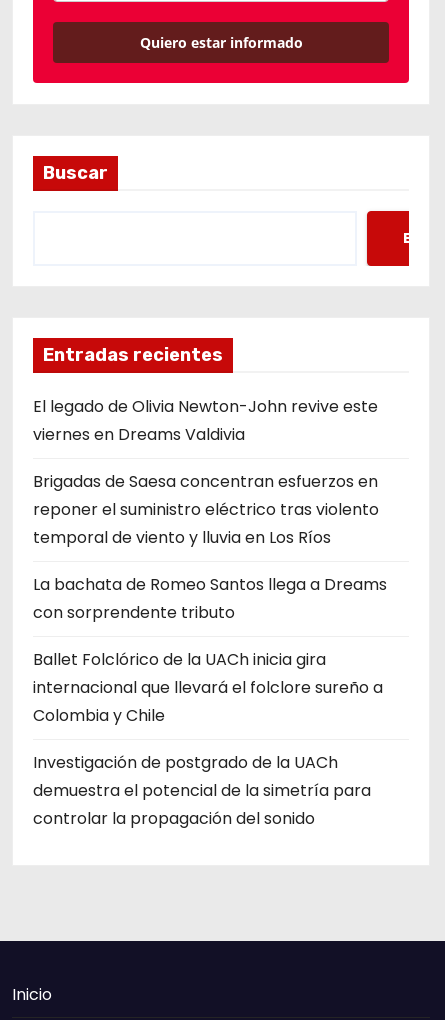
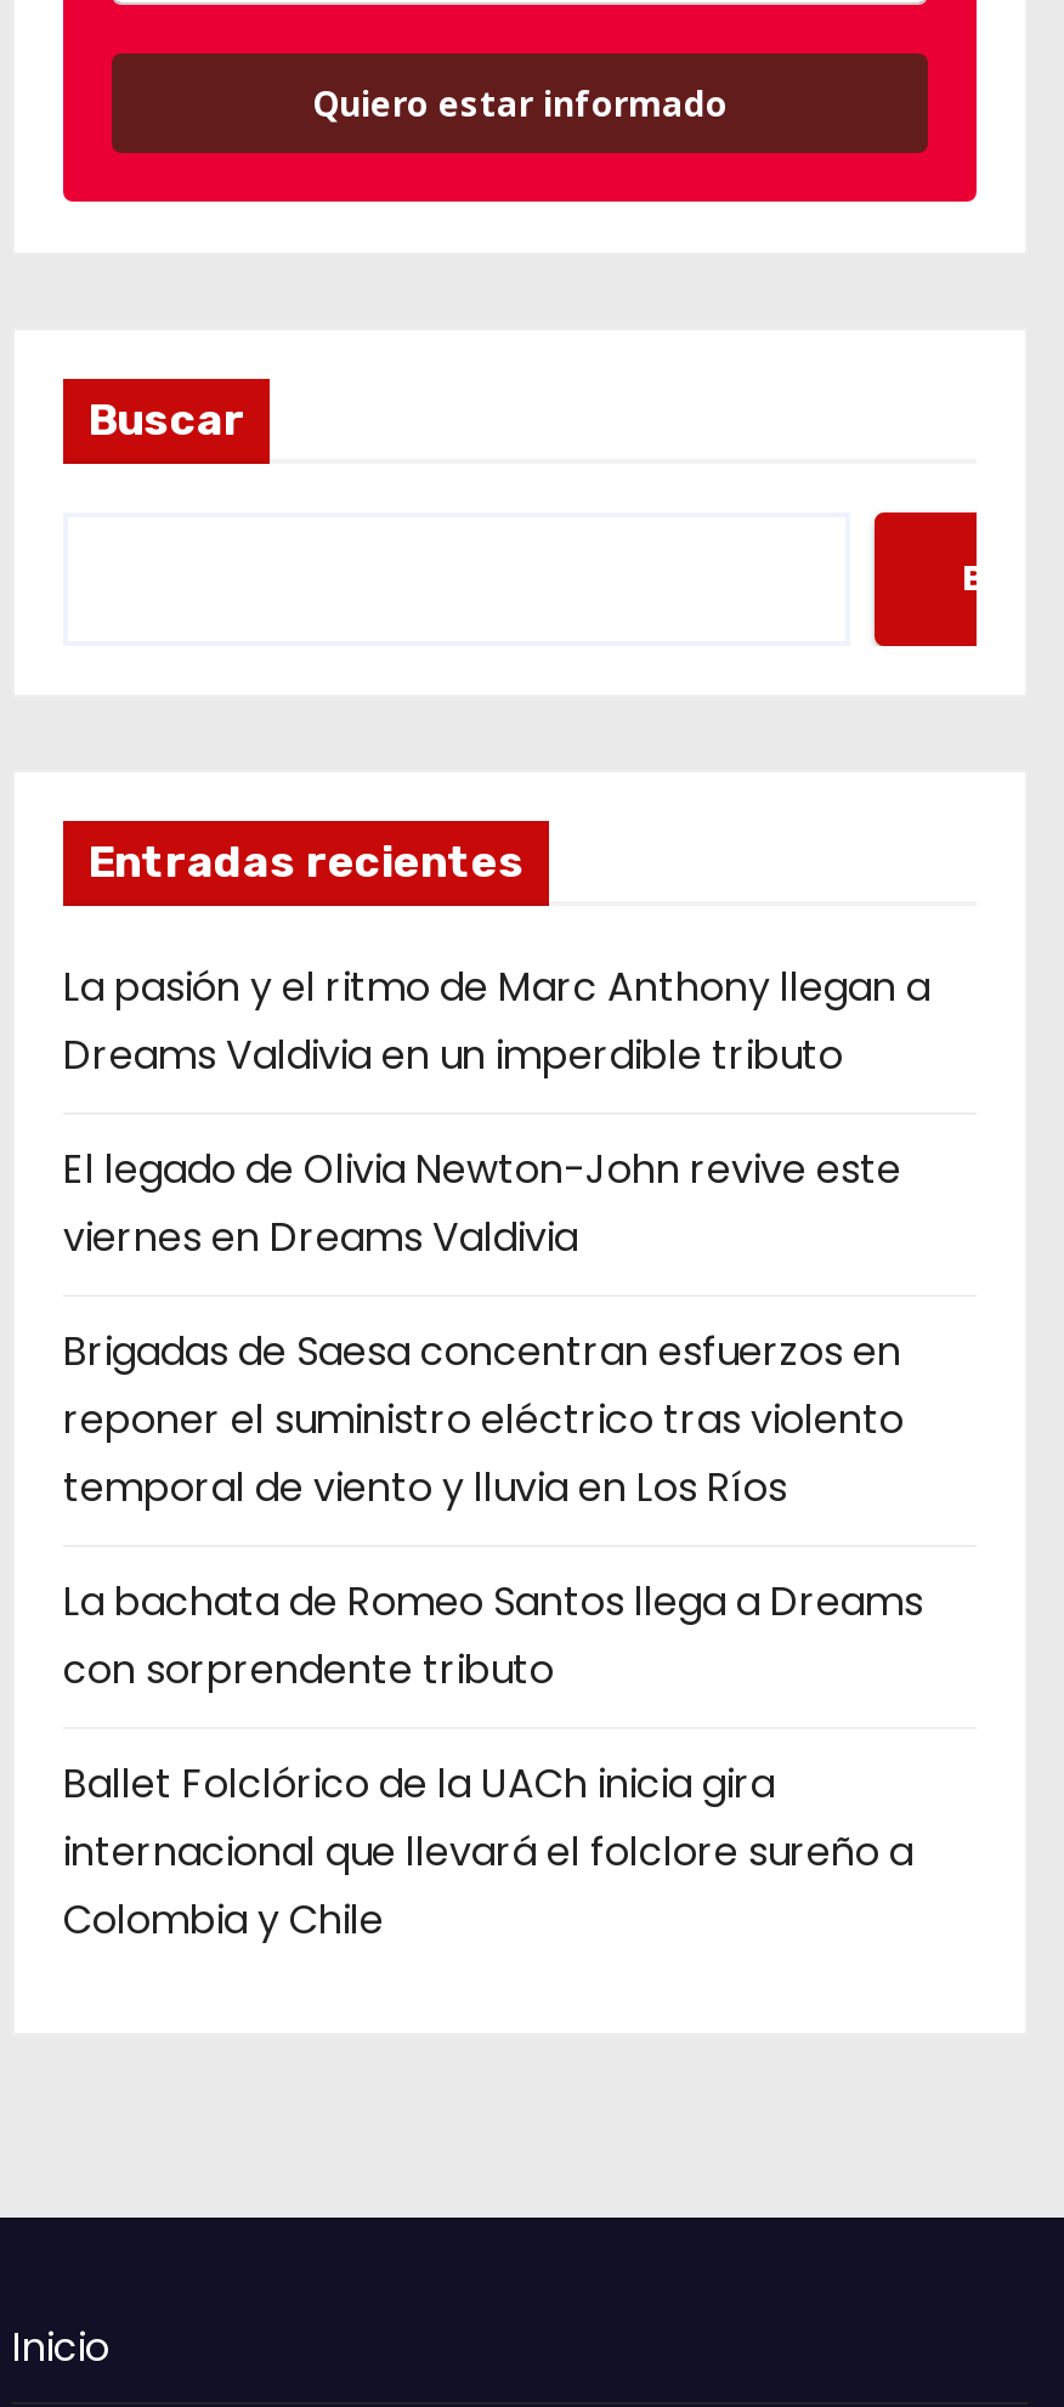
+ La pasión y el ritmo de Marc Anthony llegan a
+ Dreams Valdivia en un imperdible tributo

moved down: El legado de Olivia Newton-John revive este | viernes en Dreams Valdivia | Brigadas de Saesa concentran esfuerzos en | ... | internacional que llevará el folclore sureño a | Colombia y Chile

- Investigación de postgrado de la UACh
- demuestra el potencial de la simetría para
- controlar la propagación del sonido
